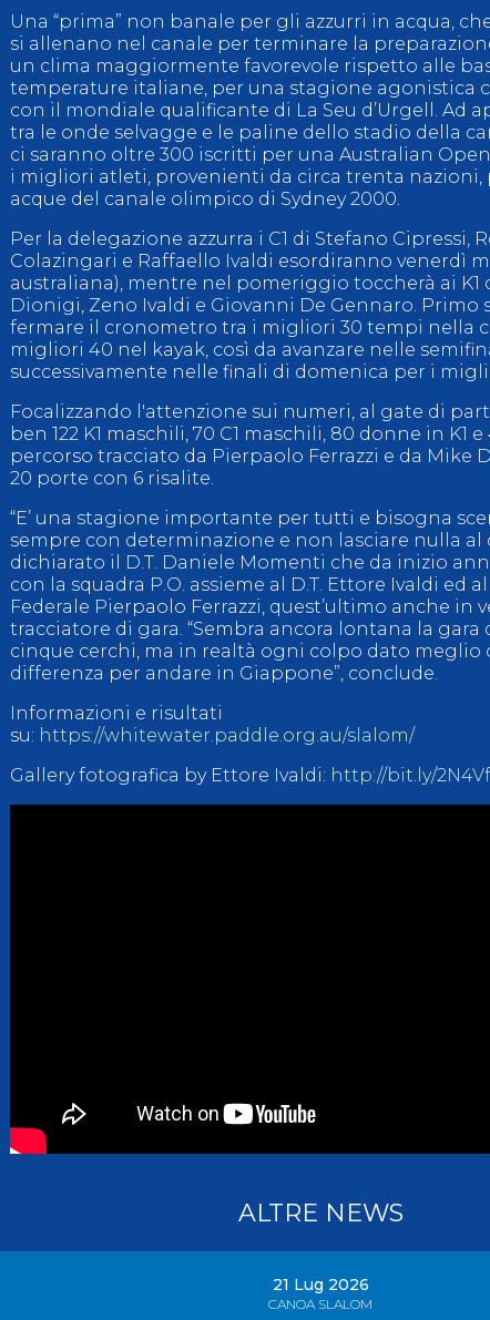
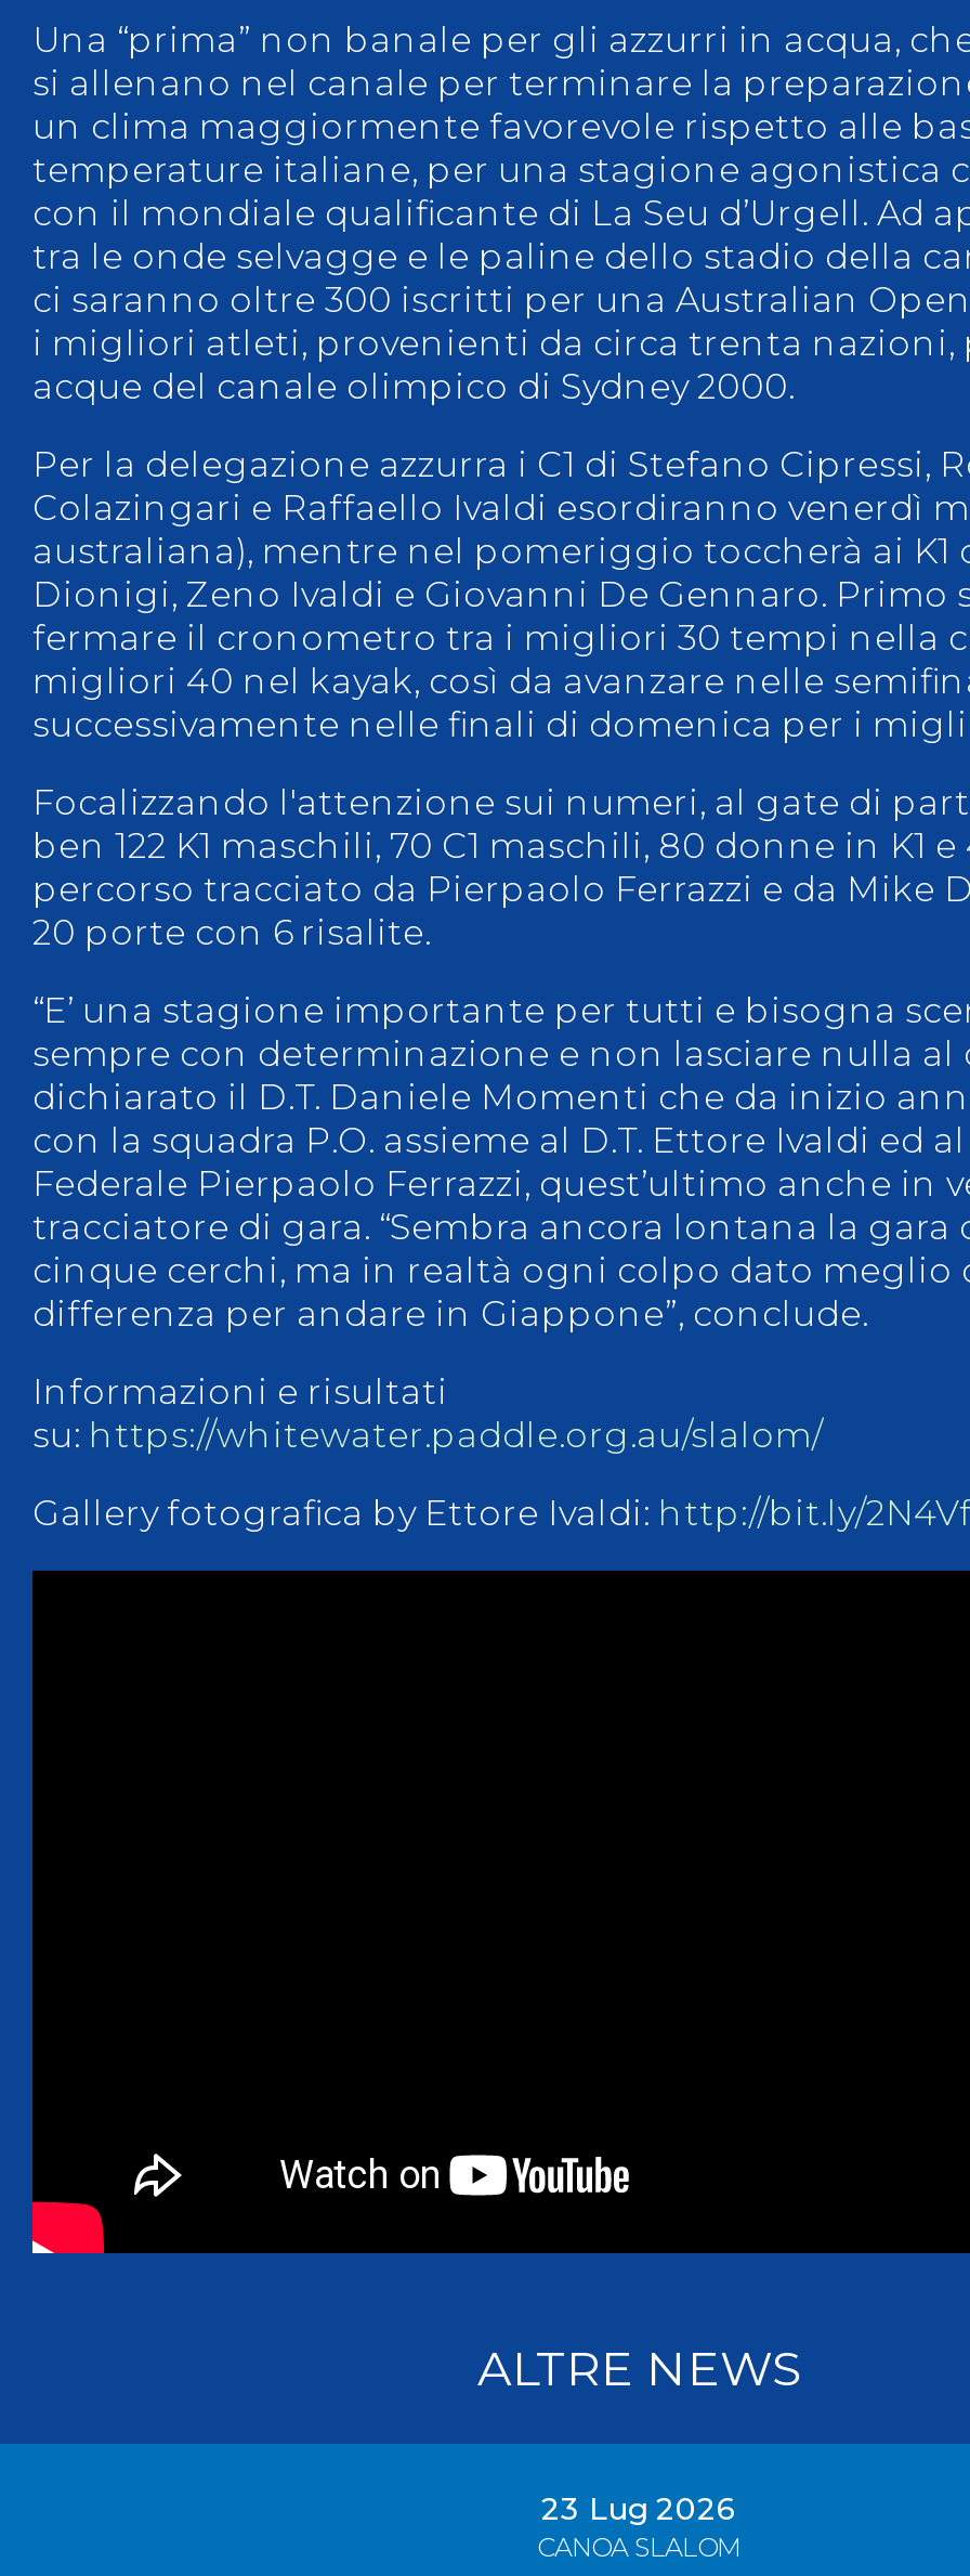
- 21 Lug 2026
+ 23 Lug 2026
